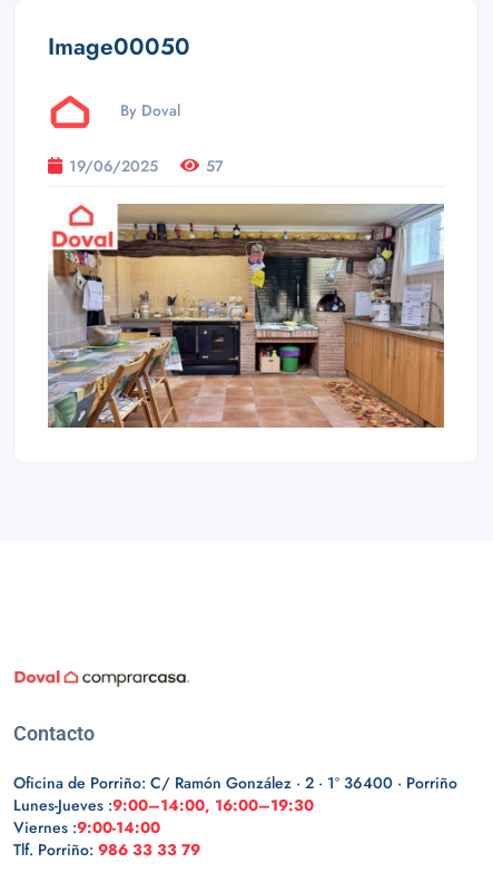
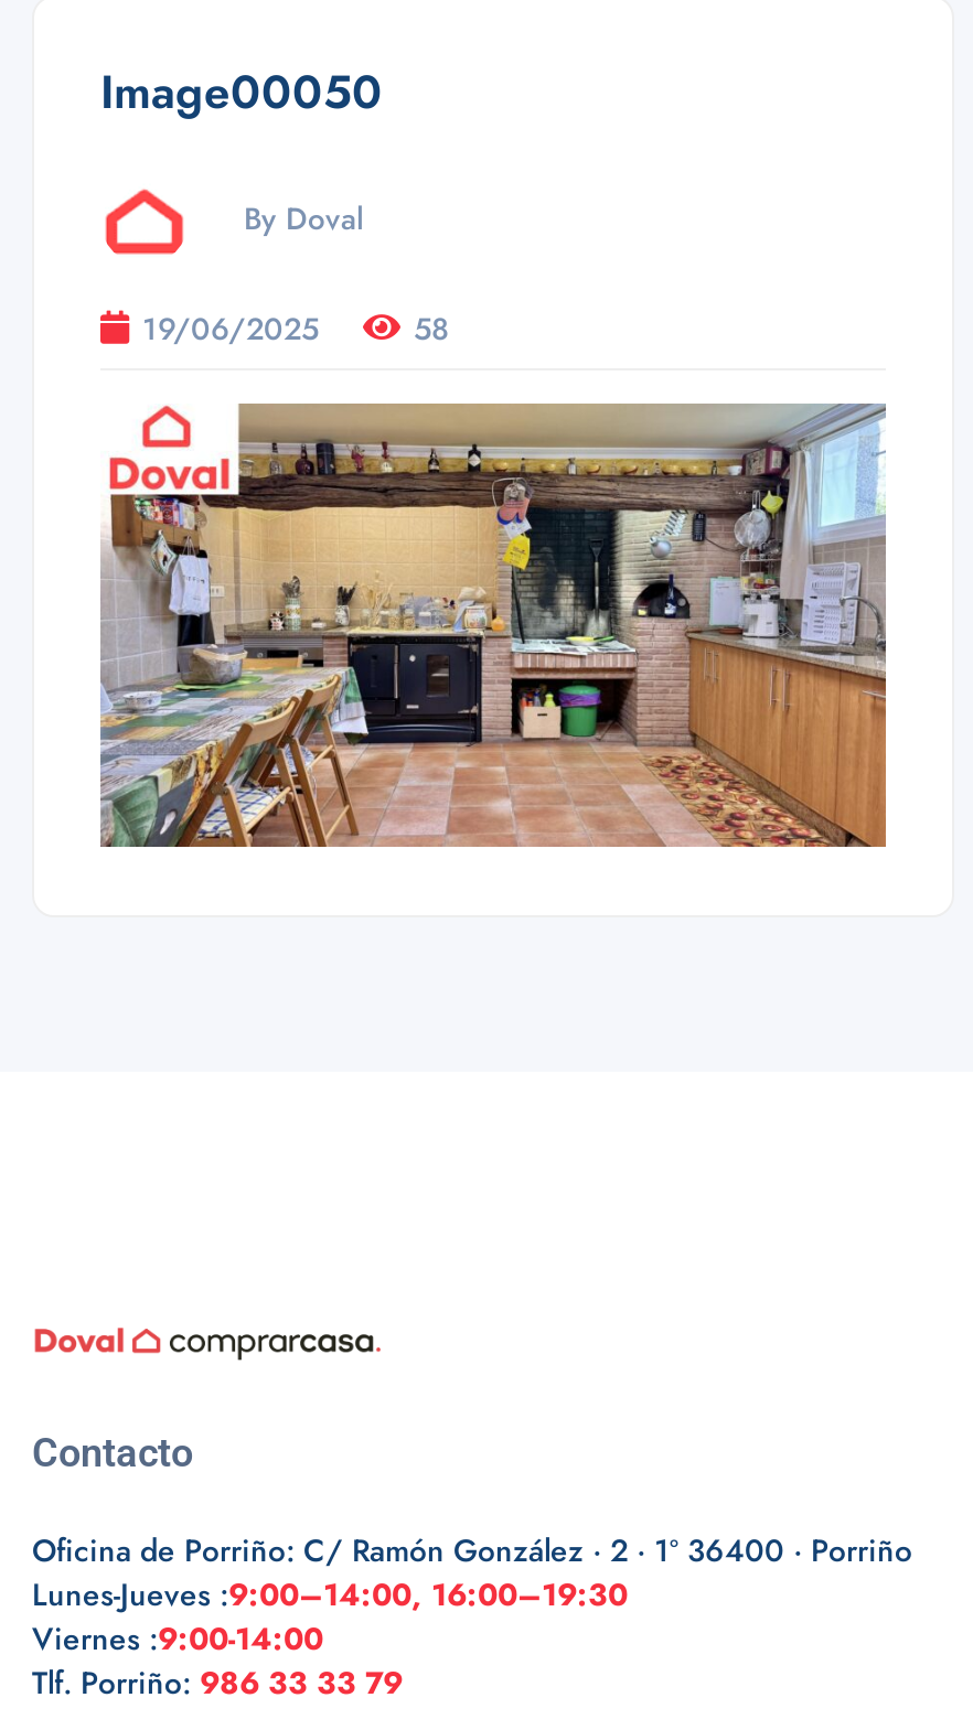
- 57
+ 58
